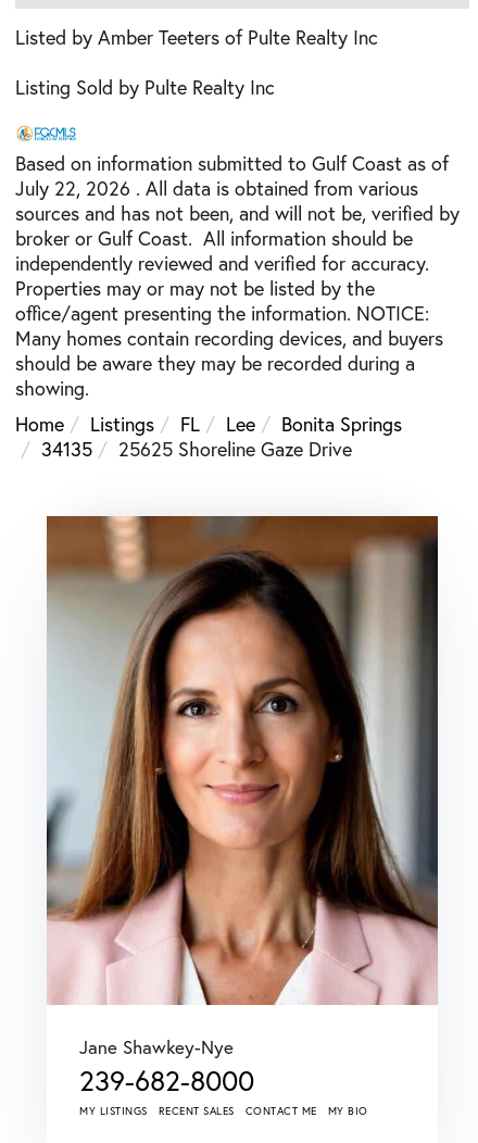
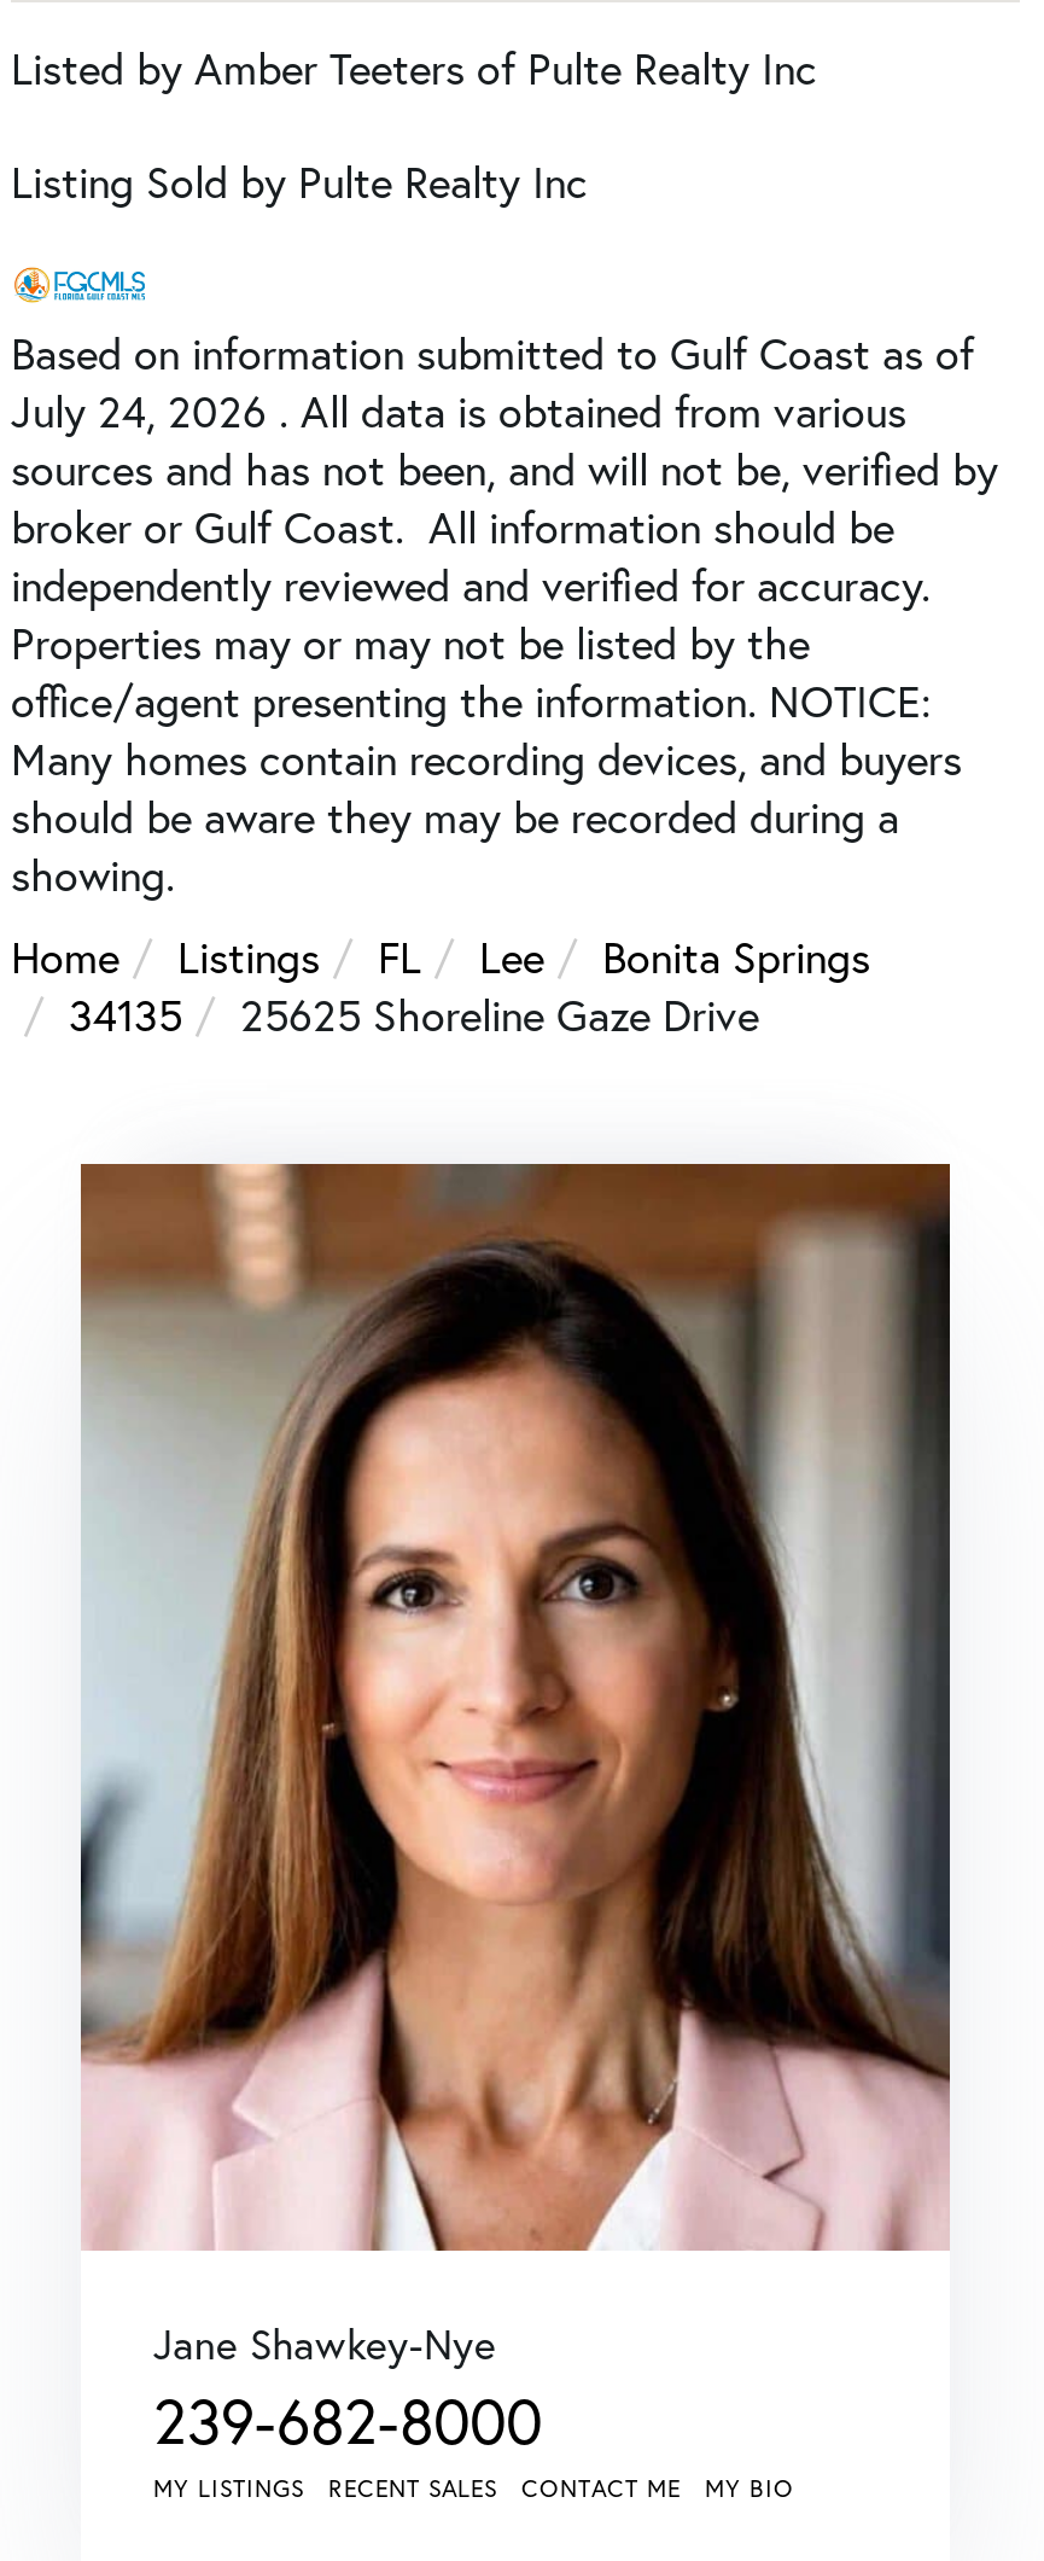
- July 22, 2026 . All data is obtained from various
+ July 24, 2026 . All data is obtained from various
